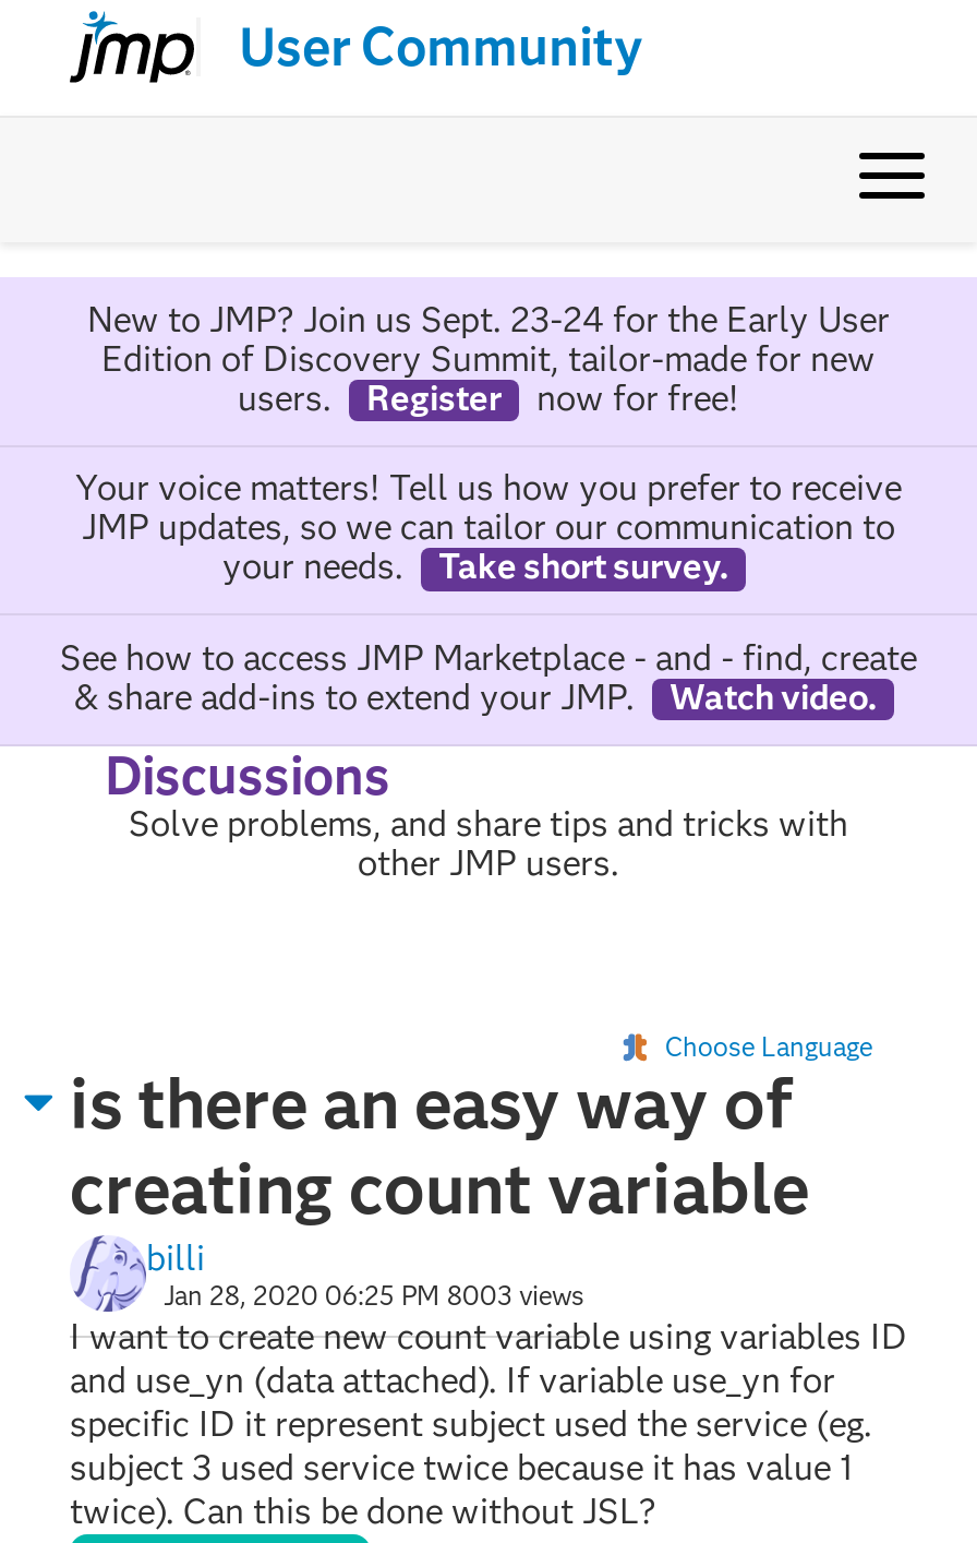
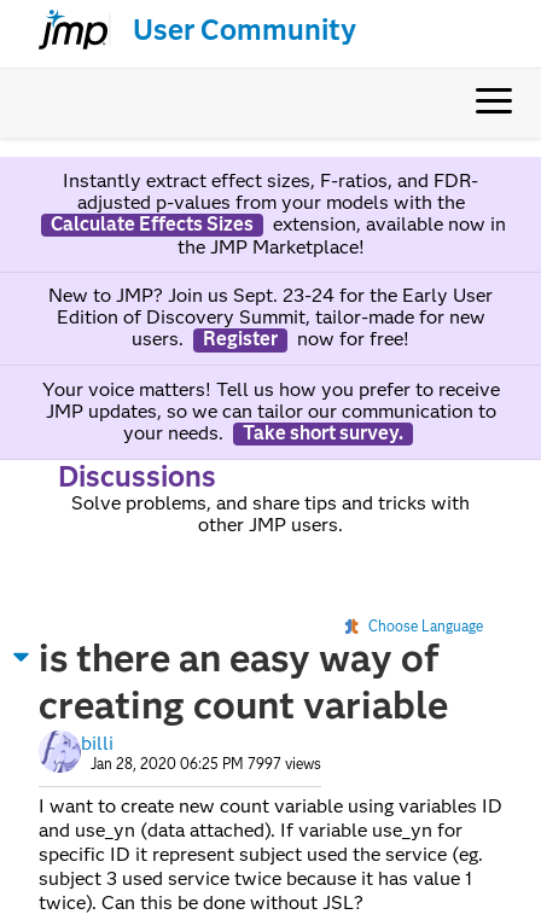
+ Instantly extract effect sizes, F-ratios, and FDR-
+ adjusted p-values from your models with the
+ Calculate Effects Sizes
+ extension, available now in
+ the JMP Marketplace!

moved down: New to JMP? Join us Sept. 23-24 for the Early User | Edition of Discovery Summit, tailor-made for new | users. | ... | your needs. | Take short survey.

- See how to access JMP Marketplace - and - find, create
- & share add-ins to extend your JMP.
- Watch video.

- Jan 28, 2020 06:25 PM 8003 views
+ Jan 28, 2020 06:25 PM 7997 views
